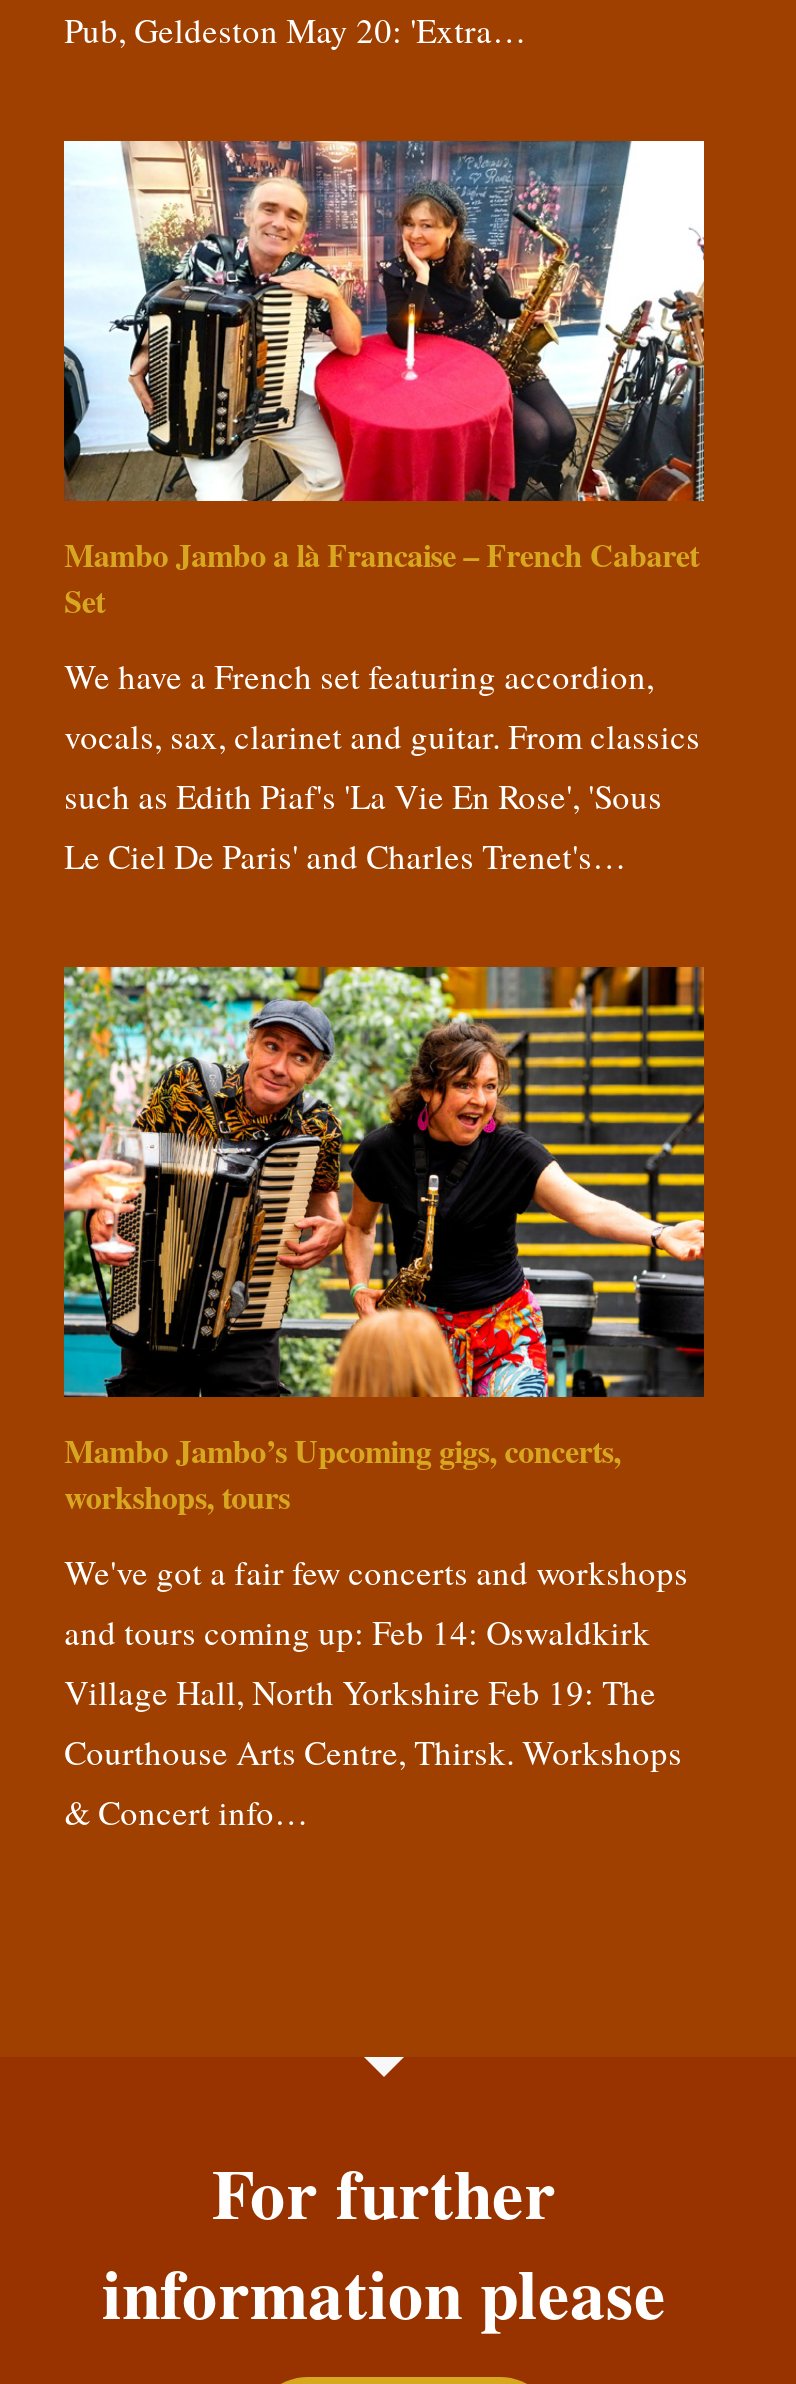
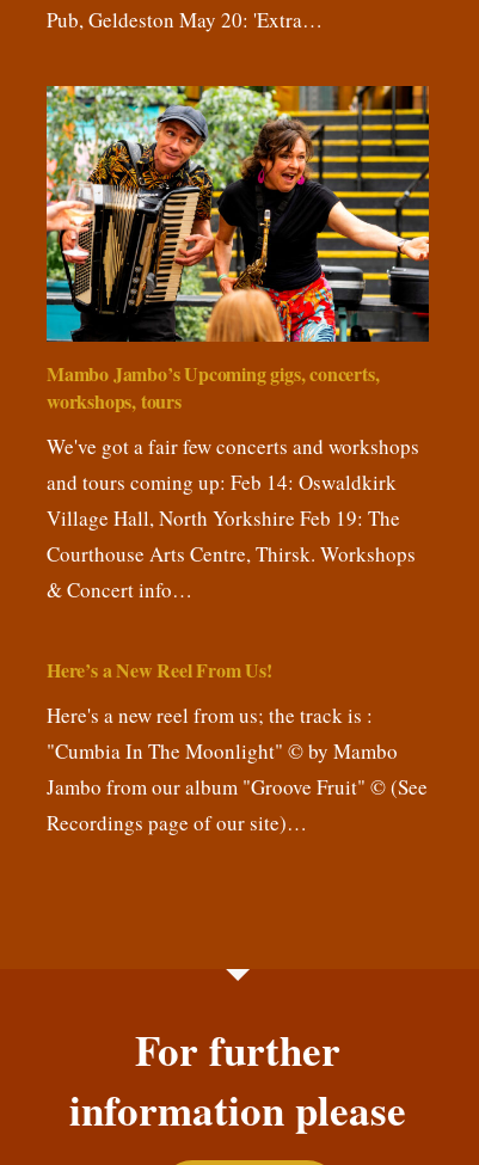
- [image]
- Mambo Jambo a là Francaise – French Cabaret
- Set
- We have a French set featuring accordion,
- vocals, sax, clarinet and guitar. From classics
- such as Edith Piaf's 'La Vie En Rose', 'Sous
- Le Ciel De Paris' and Charles Trenet's…

moved up: [image] | Mambo Jambo’s Upcoming gigs, concerts, | workshops, tours | We've got a fair few concerts and workshops | and tours coming up: Feb 14: Oswaldkirk | Village Hall, North Yorkshire Feb 19: The | Courthouse Arts Centre, Thirsk. Workshops | & Concert info…

+ Here’s a New Reel From Us!
+ Here's a new reel from us; the track is :
+ "Cumbia In The Moonlight" © by Mambo
+ Jambo from our album "Groove Fruit" © (See
+ Recordings page of our site)…
